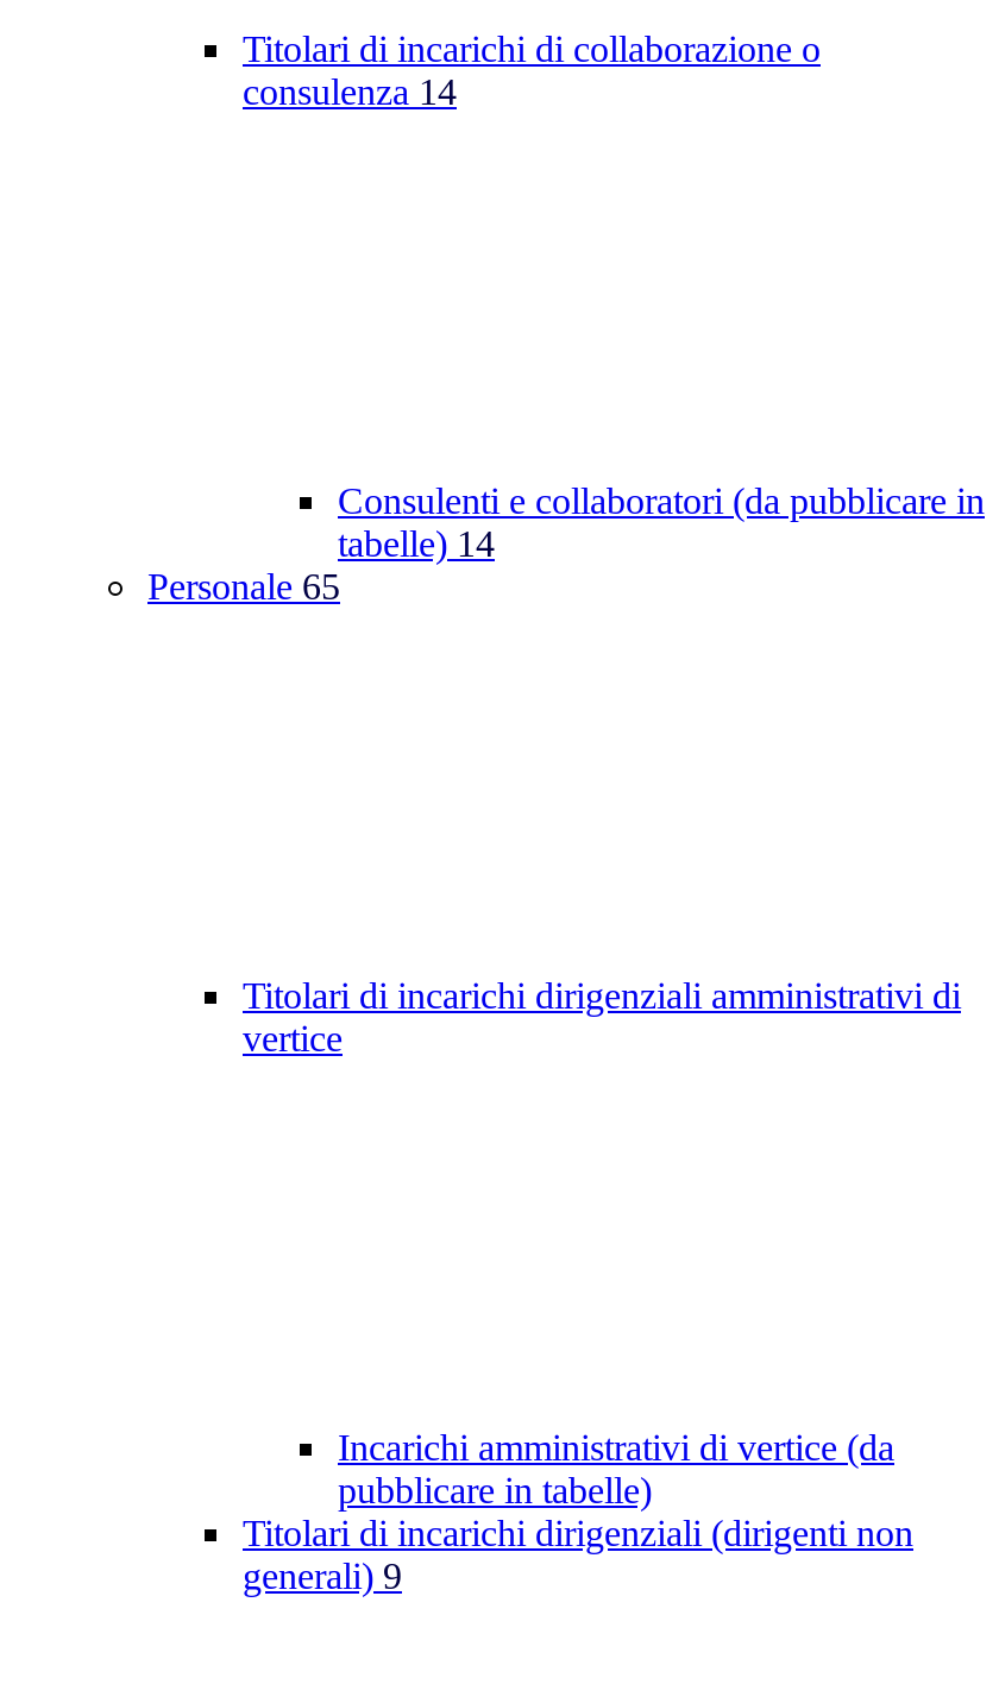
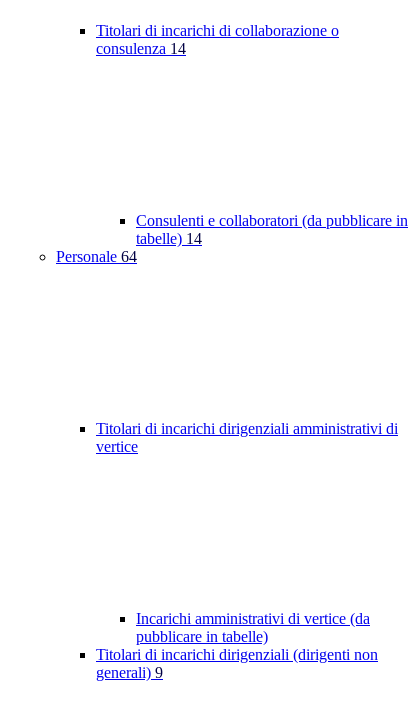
- Personale 65
+ Personale 64
